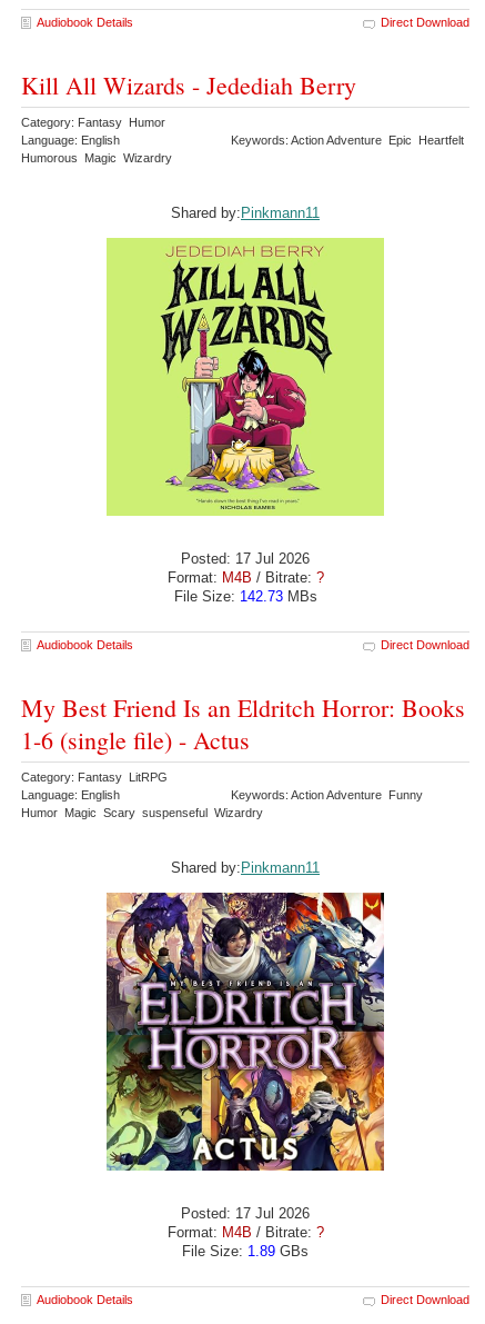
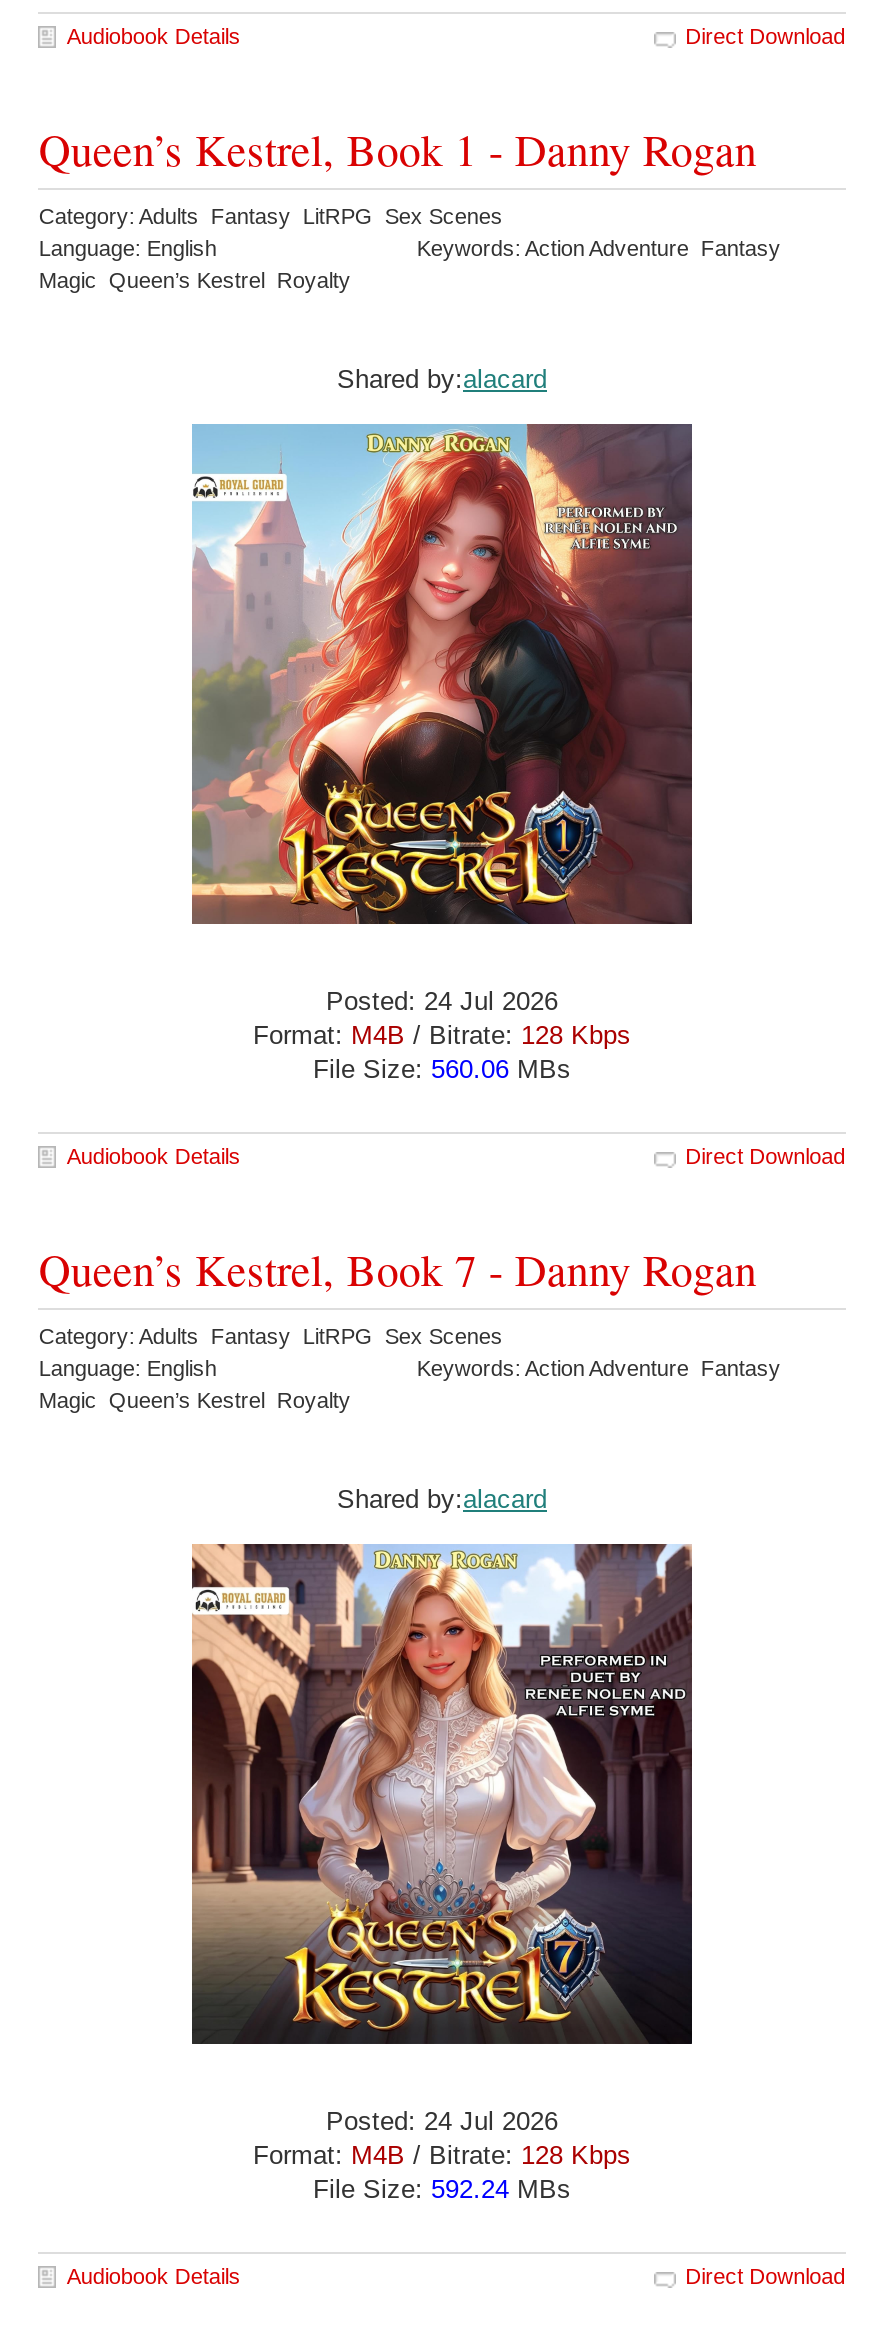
- Kill All Wizards - Jedediah Berry
- Category: Fantasy Humor
+ Queen’s Kestrel, Book 1 - Danny Rogan
+ Category: Adults Fantasy LitRPG Sex Scenes

- Keywords: Action Adventure Epic Heartfelt
- Humorous Magic Wizardry
+ Keywords: Action Adventure Fantasy
+ Magic Queen’s Kestrel Royalty

- Shared by:Pinkmann11
+ Shared by:alacard

- [image]
- Posted: 17 Jul 2026
- Format: M4B / Bitrate:?
- File Size: 142.73 MBs
+ [image]
+ Posted: 24 Jul 2026
+ Format: M4B / Bitrate: 128 Kbps
+ File Size: 560.06 MBs

- My Best Friend Is an Eldritch Horror: Books
- 1-6 (single file) - Actus
- Category: Fantasy LitRPG
+ Queen’s Kestrel, Book 7 - Danny Rogan
+ Category: Adults Fantasy LitRPG Sex Scenes

- Keywords: Action Adventure Funny
- Humor Magic Scary suspenseful Wizardry
+ Keywords: Action Adventure Fantasy
+ Magic Queen’s Kestrel Royalty

- Shared by:Pinkmann11
+ Shared by:alacard

- [image]
- Posted: 17 Jul 2026
- Format: M4B / Bitrate:?
- File Size: 1.89 GBs
+ [image]
+ Posted: 24 Jul 2026
+ Format: M4B / Bitrate: 128 Kbps
+ File Size: 592.24 MBs
